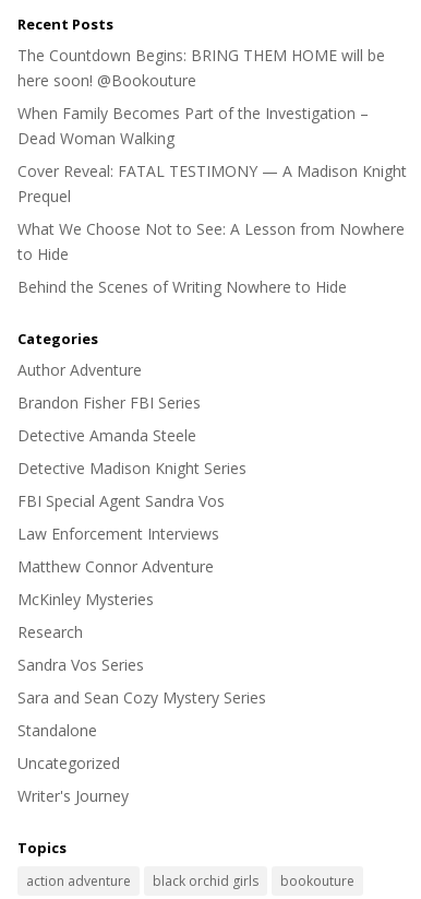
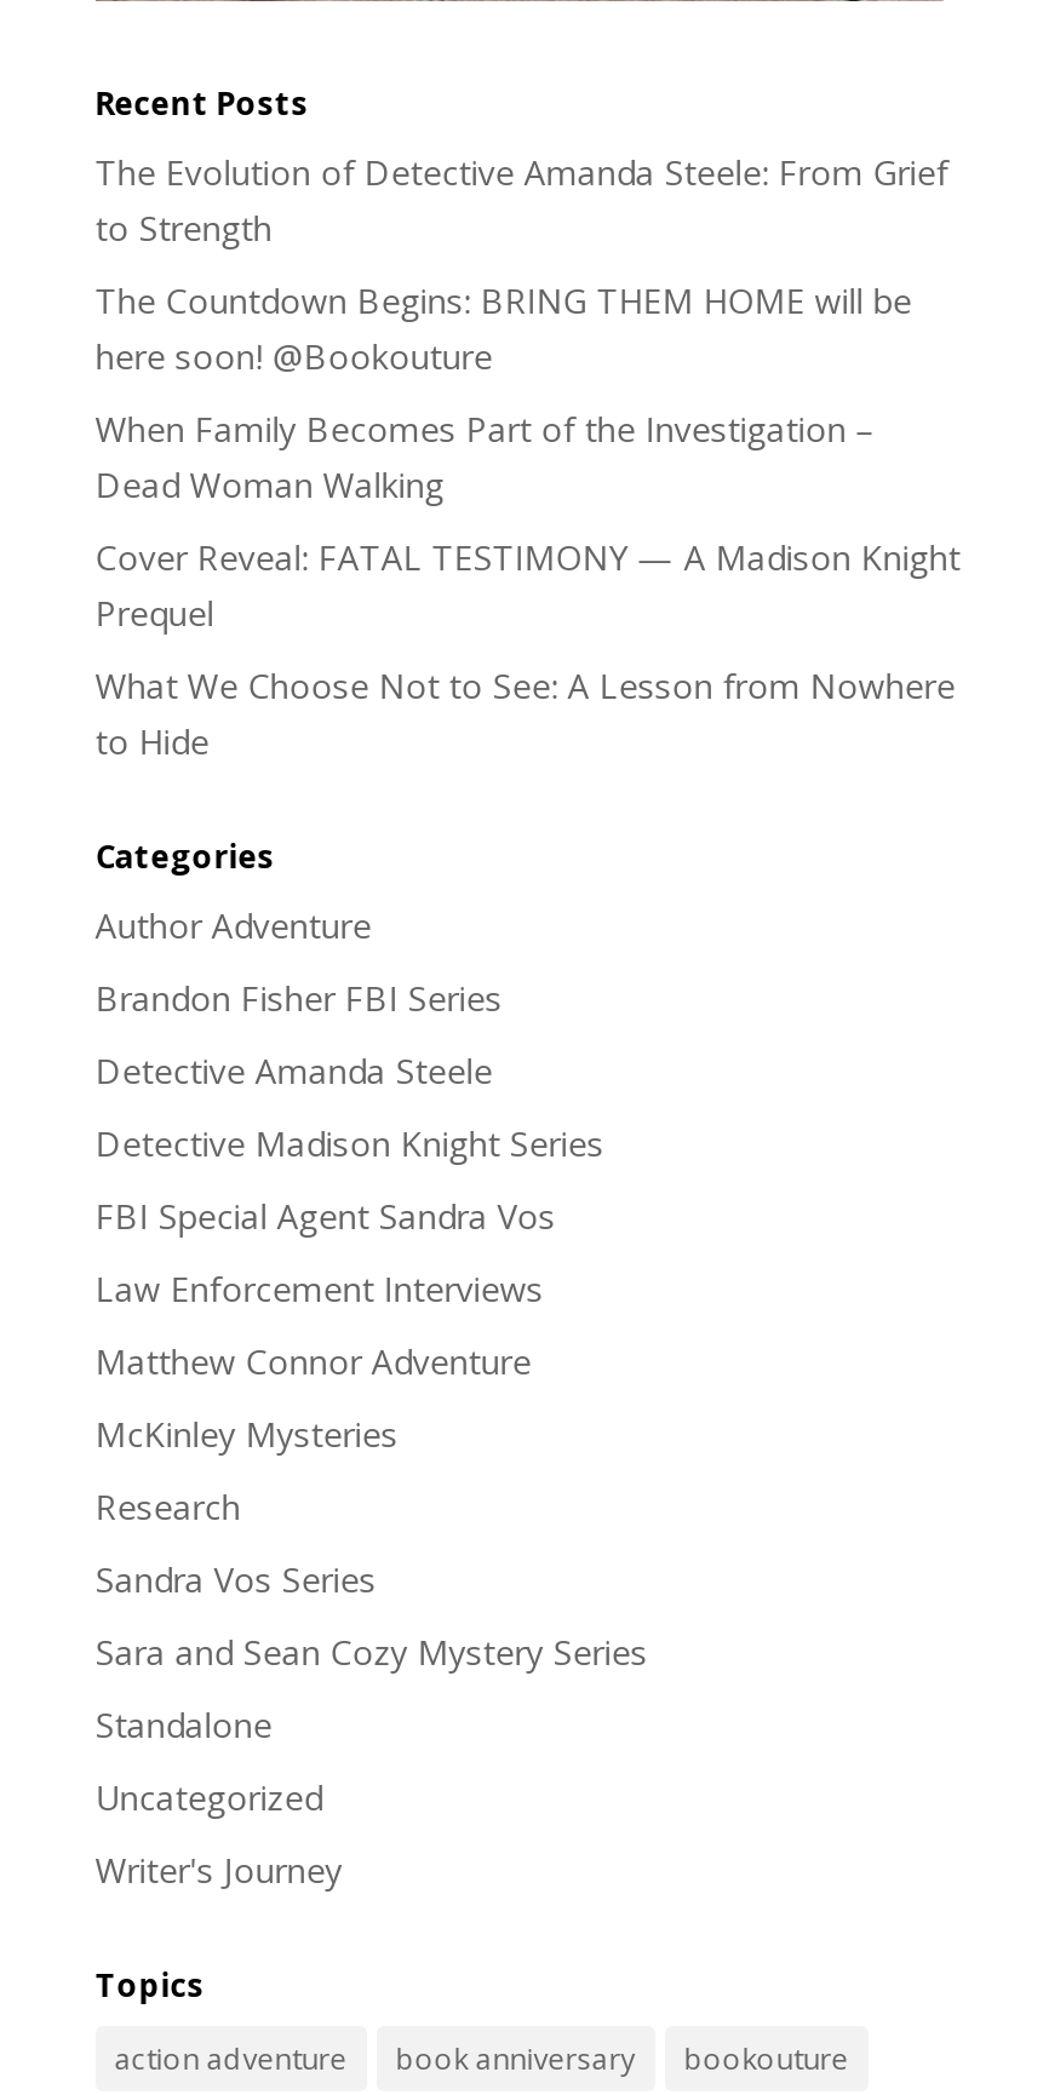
+ The Evolution of Detective Amanda Steele: From Grief
+ to Strength

moved down: The Countdown Begins: BRING THEM HOME will be | here soon! @Bookouture | When Family Becomes Part of the Investigation – | Dead Woman Walking | Cover Reveal: FATAL TESTIMONY — A Madison Knight | Prequel | What We Choose Not to See: A Lesson from Nowhere | to Hide

- Behind the Scenes of Writing Nowhere to Hide

- black orchid girls
+ book anniversary
